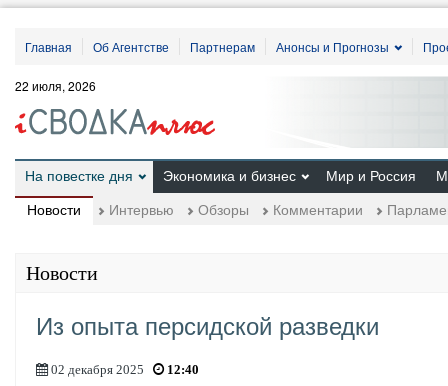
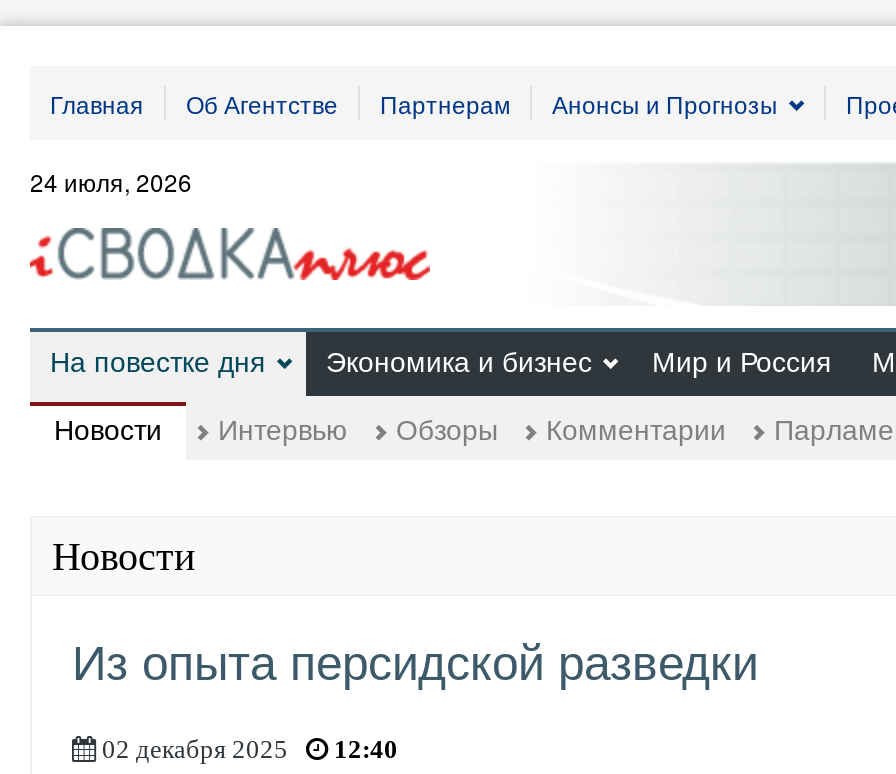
- 22 июля, 2026
+ 24 июля, 2026
